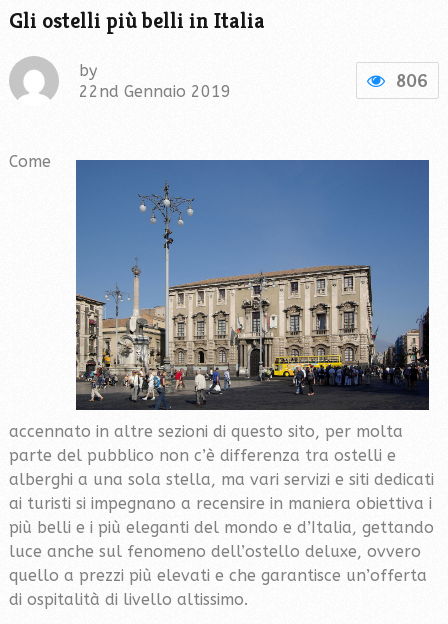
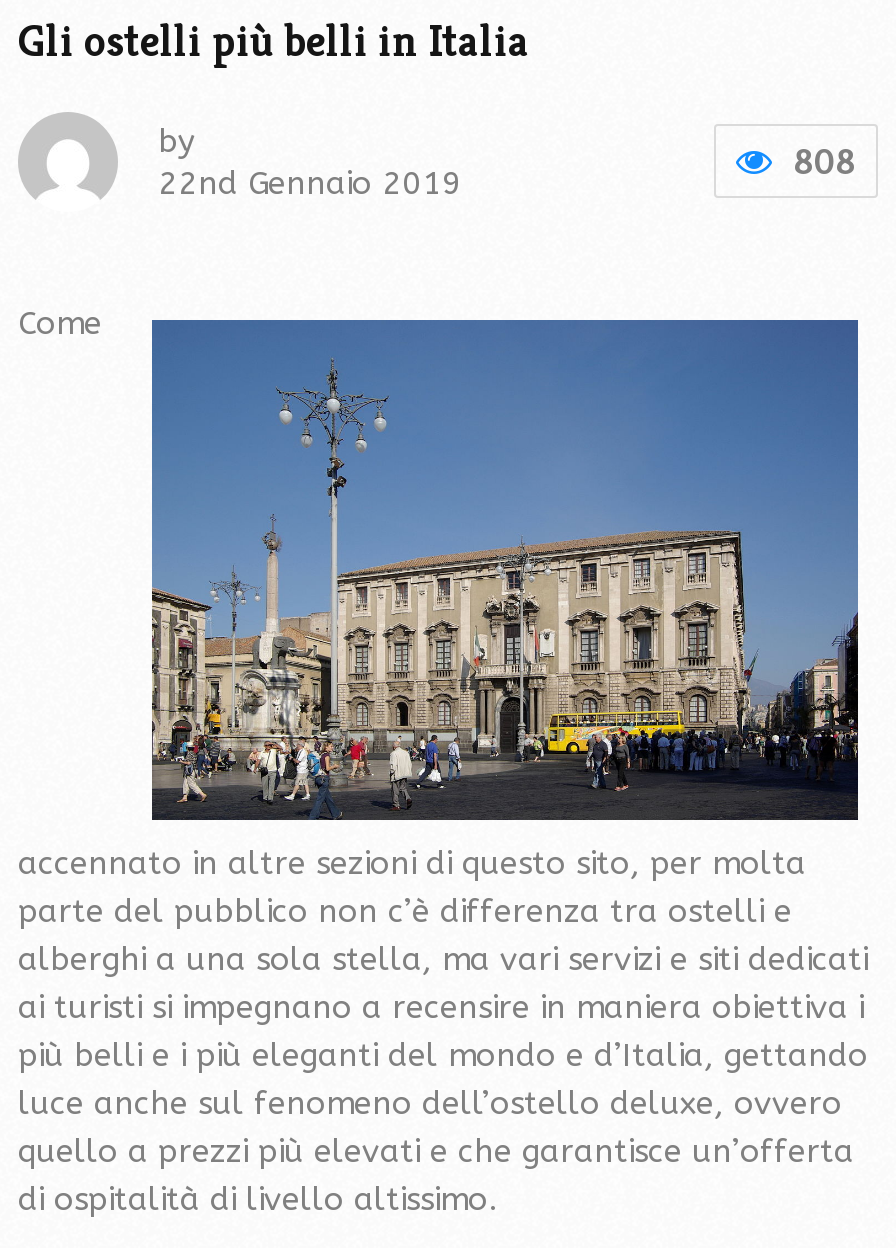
- 806
+ 808
